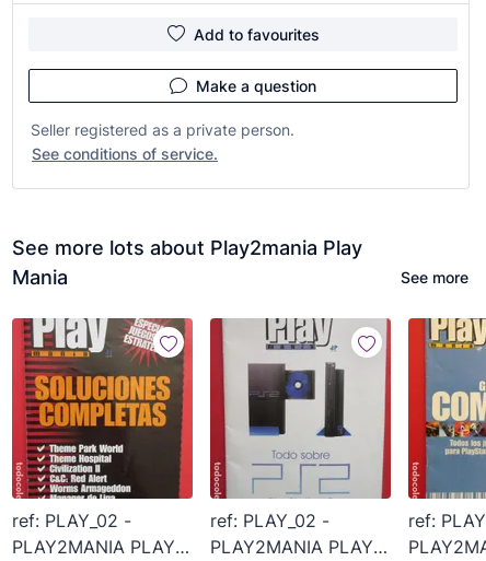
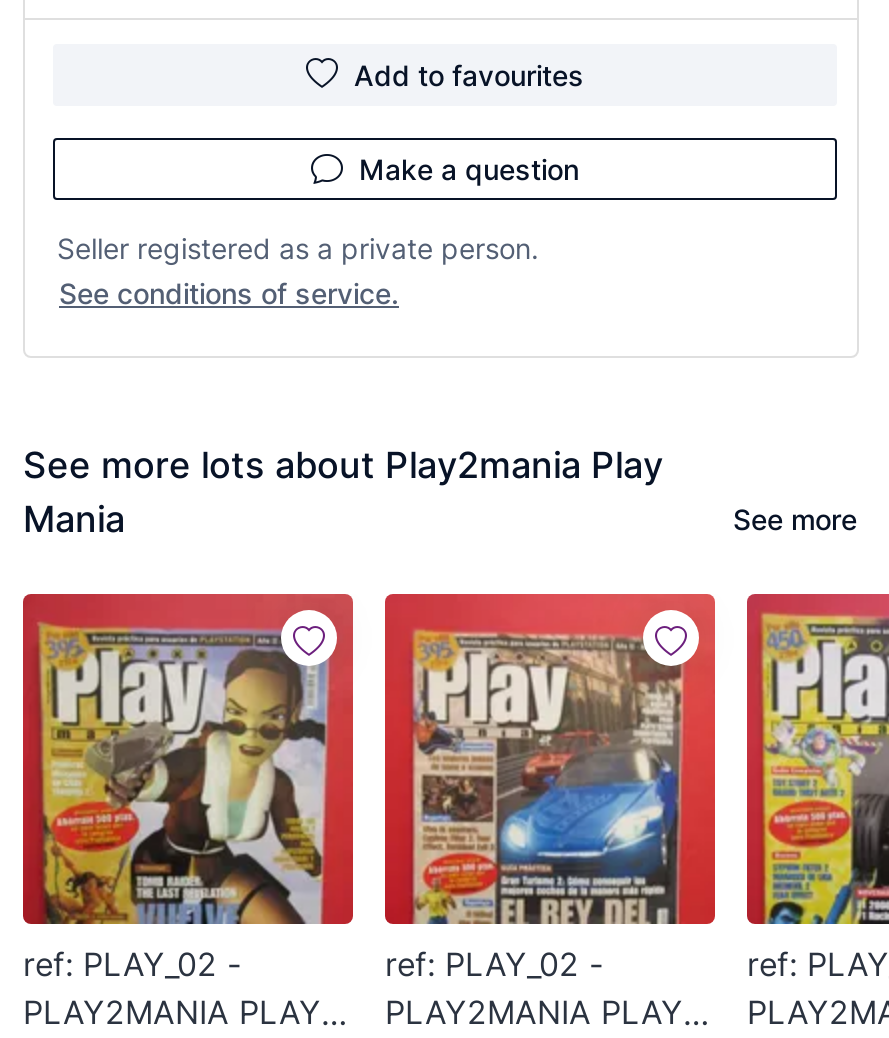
- [image]
+ [image]

- [image]
+ [image]

- [image]
+ [image]
